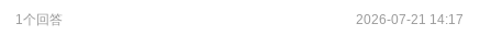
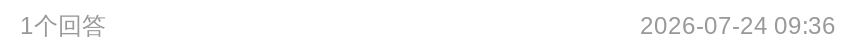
- 2026-07-21 14:17
+ 2026-07-24 09:36
